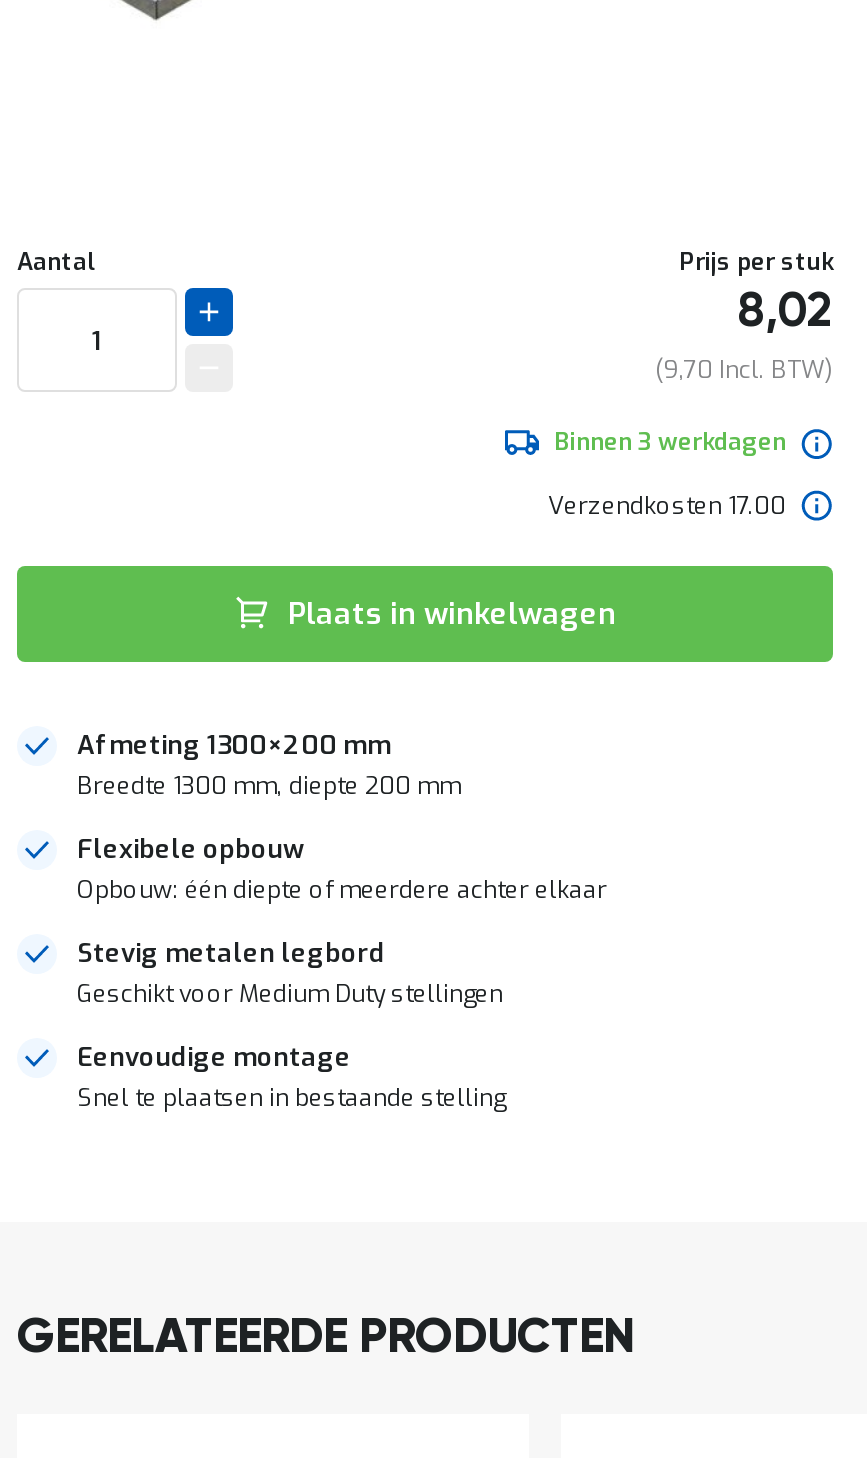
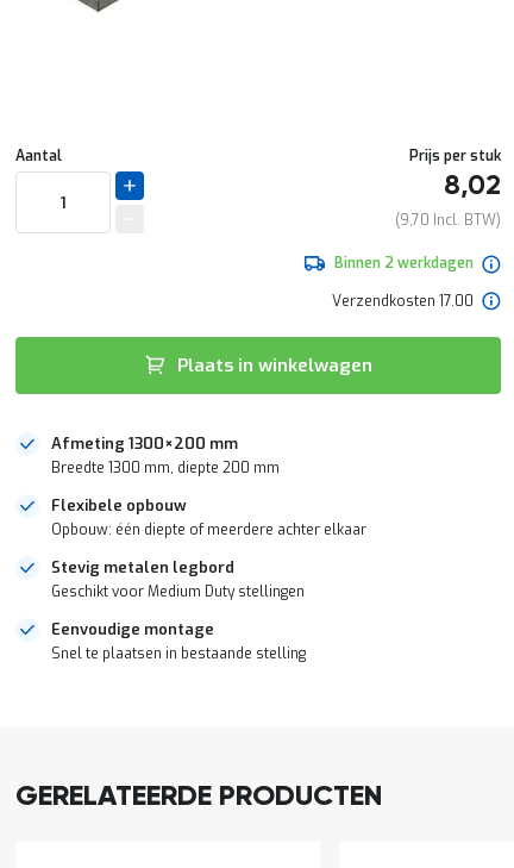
- Binnen 3 werkdagen
+ Binnen 2 werkdagen
